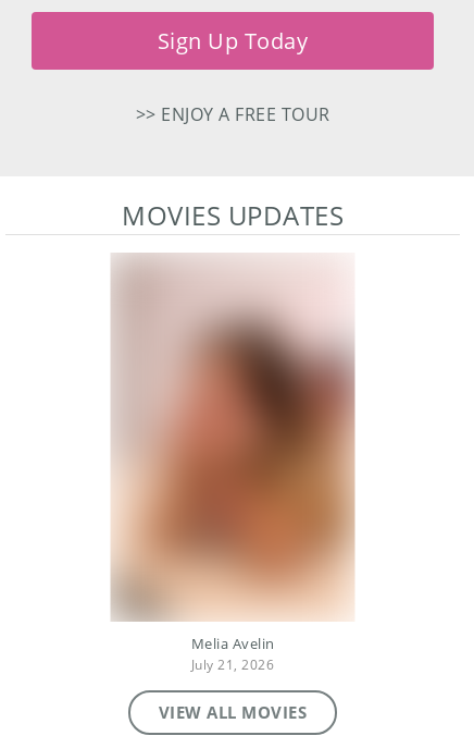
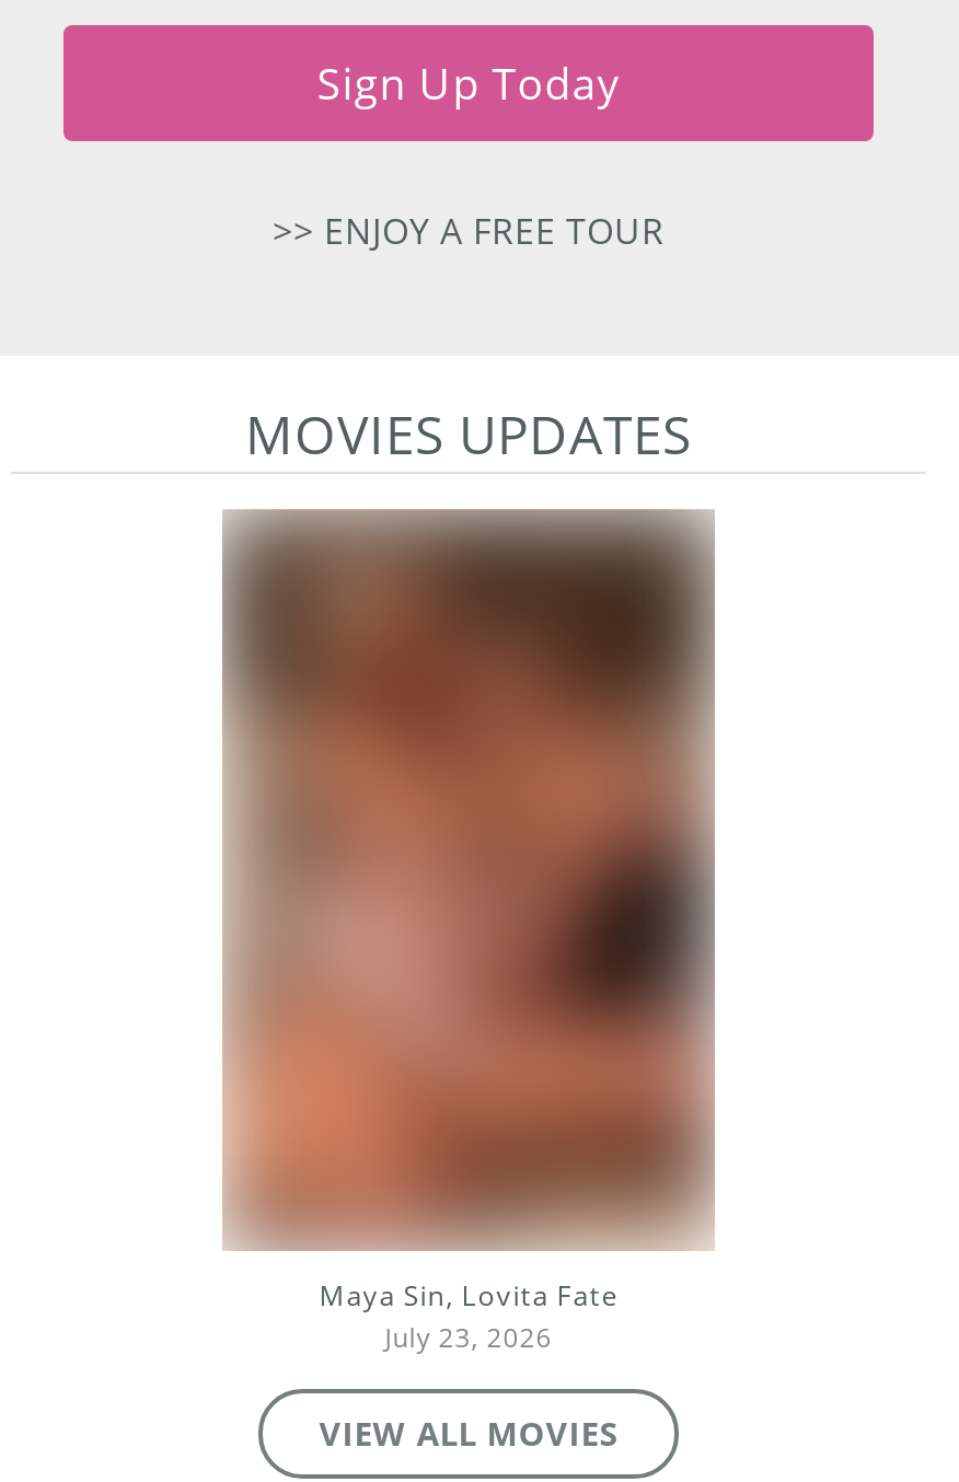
- [image]
- Melia Avelin
- July 21, 2026
+ [image]
+ Maya Sin, Lovita Fate
+ July 23, 2026
